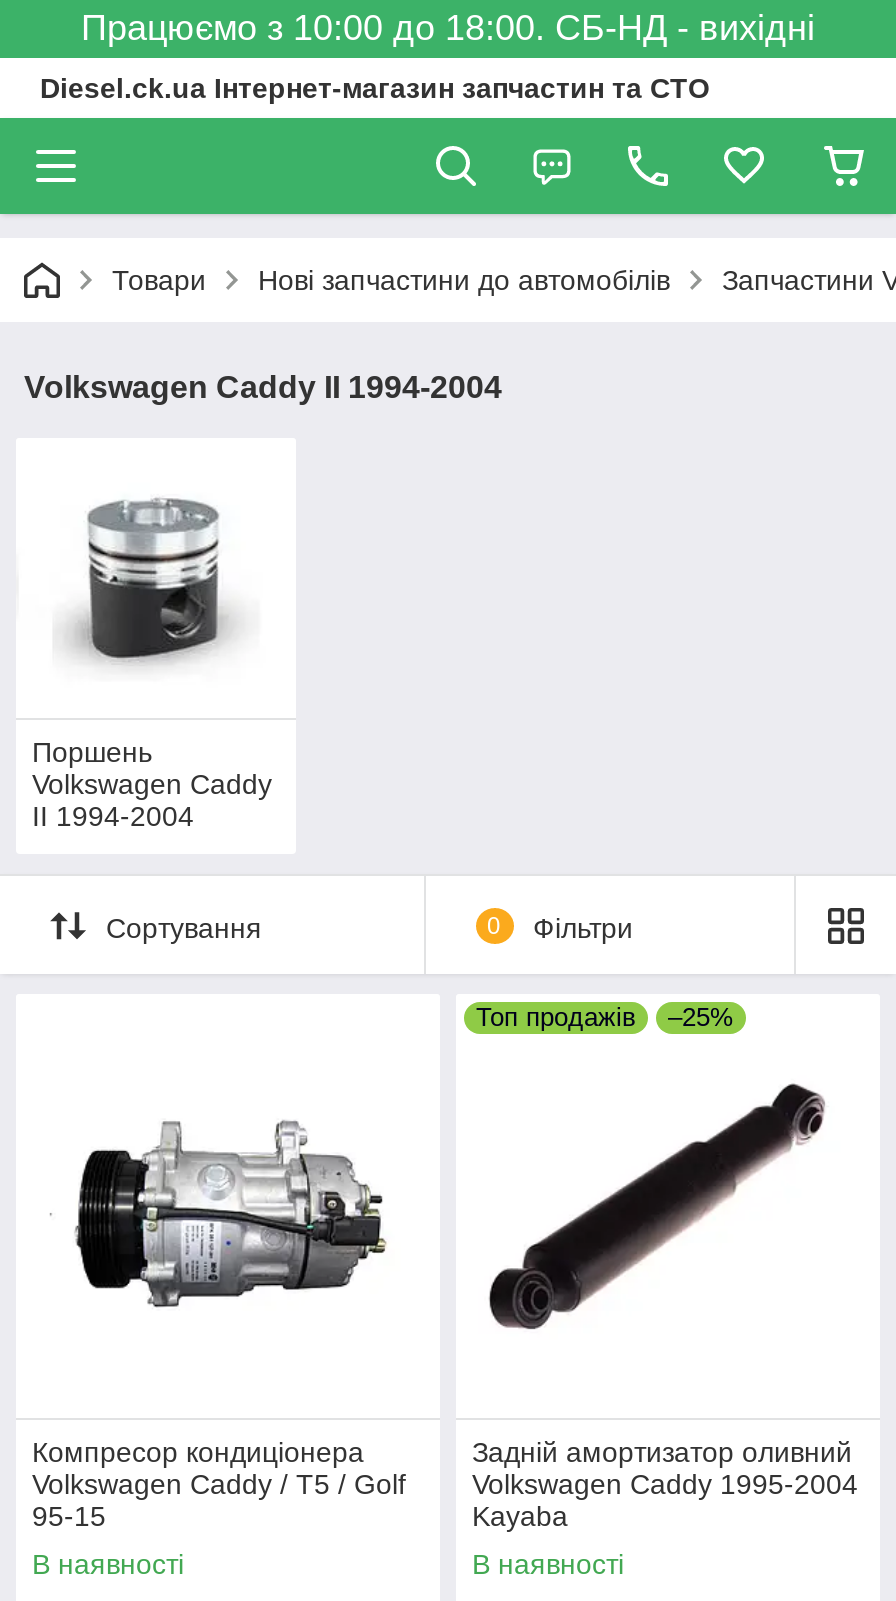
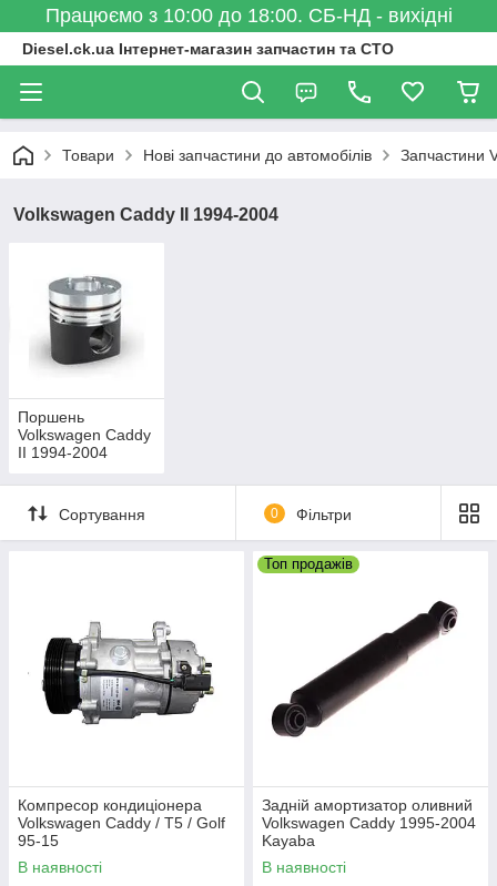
- –25%
